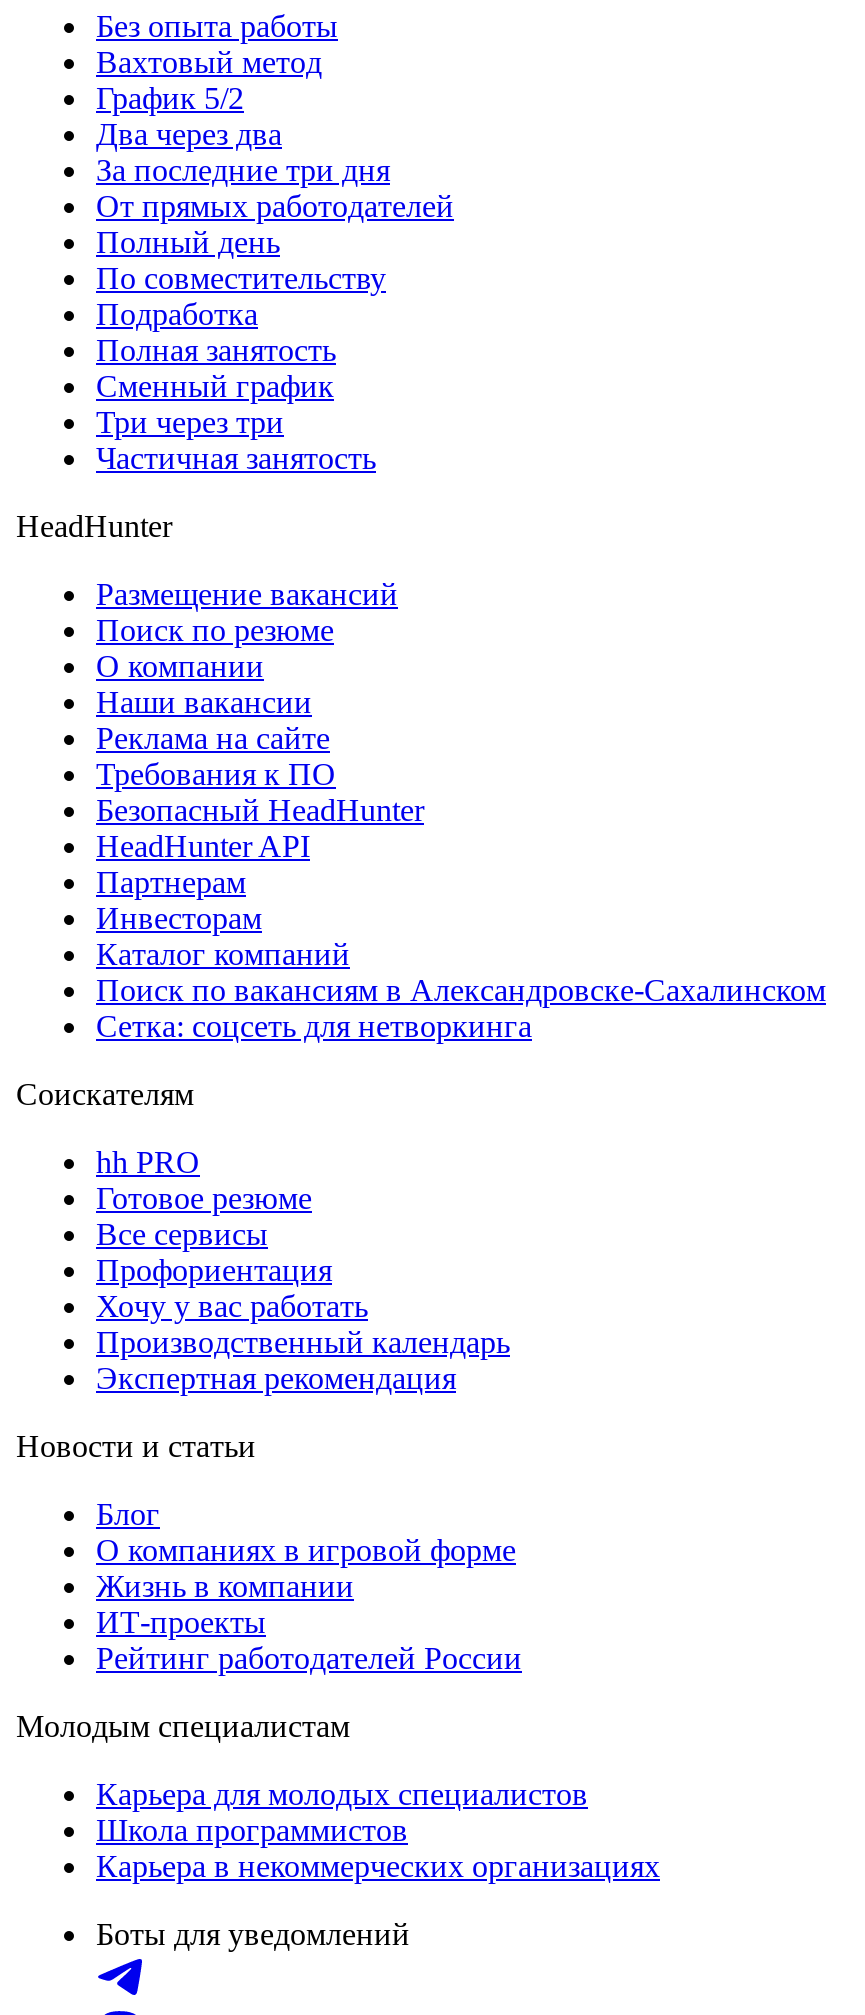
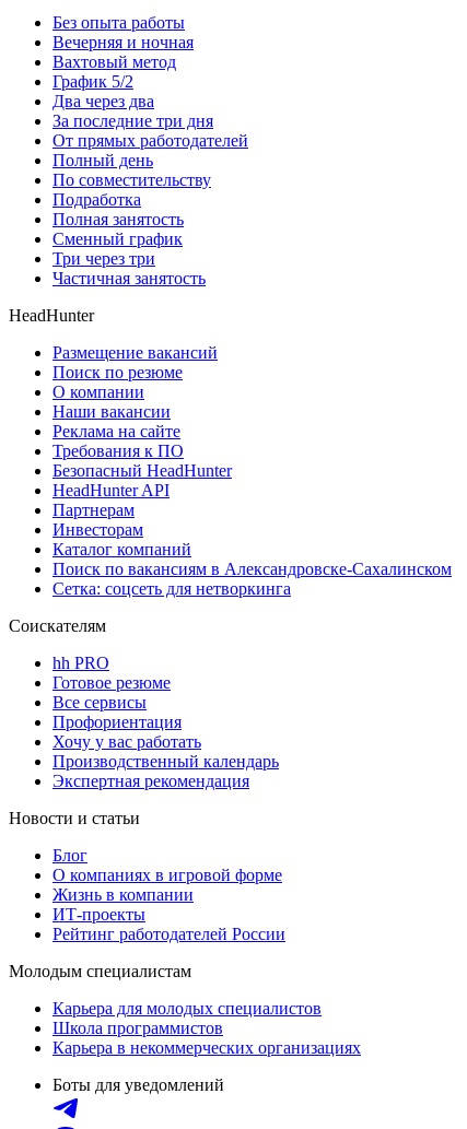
+ Вечерняя и ночная
